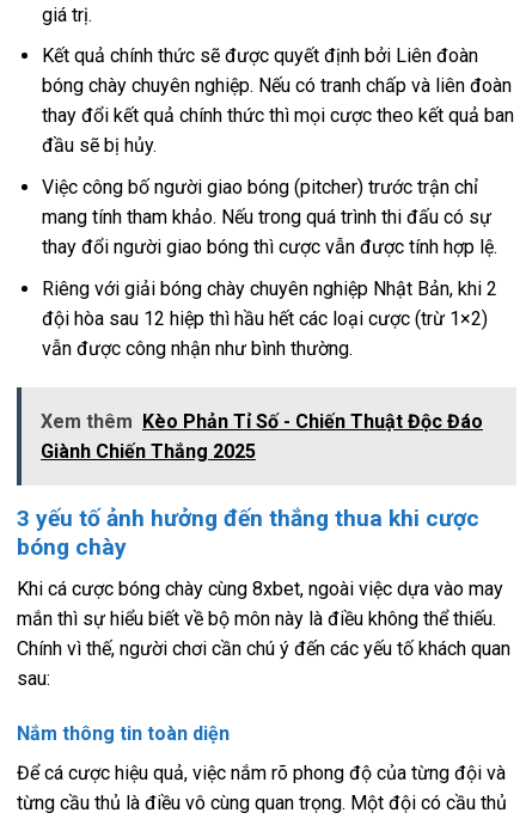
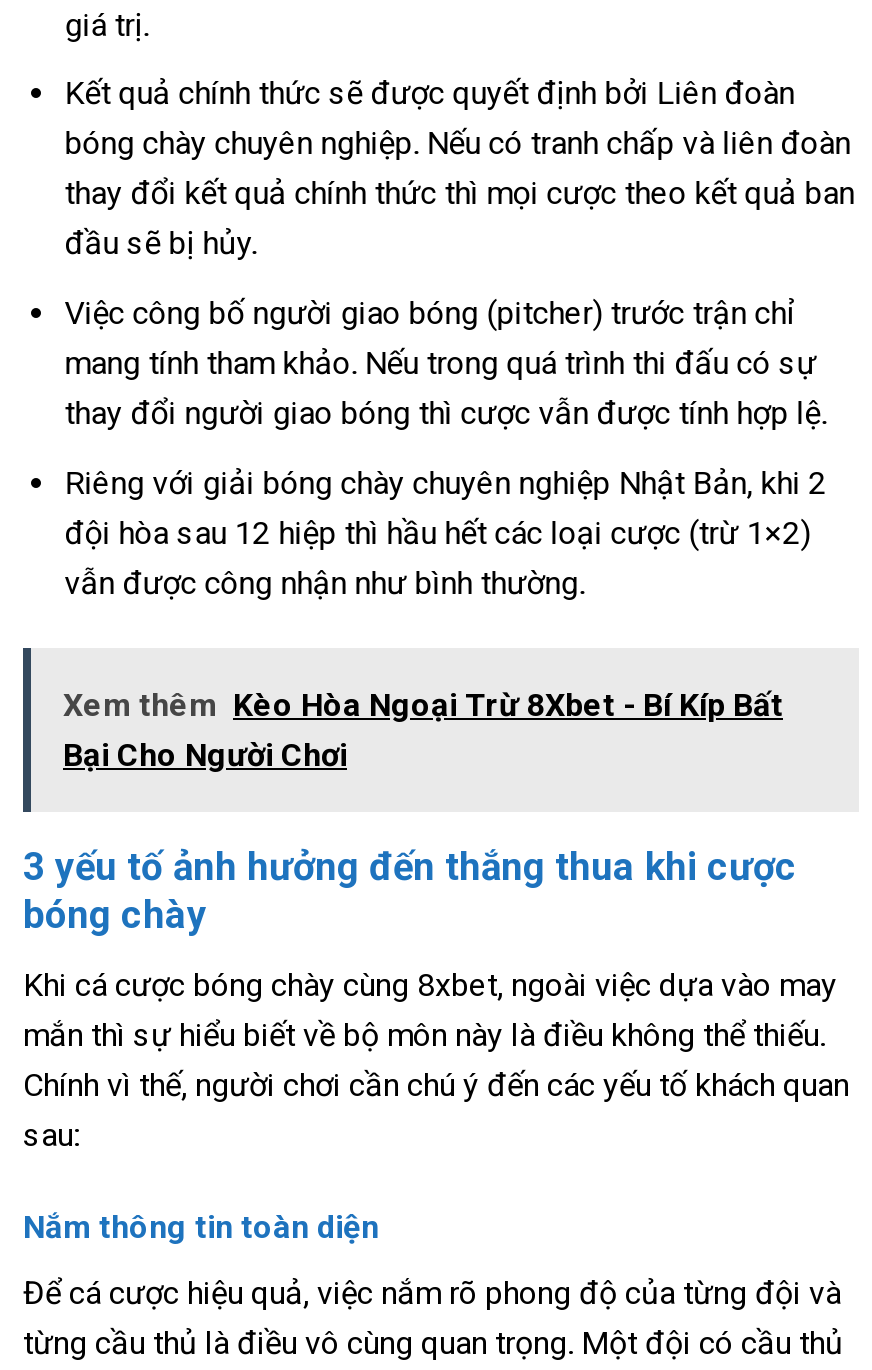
- Xem thêm Kèo Phản Tỉ Số - Chiến Thuật Độc Đáo
- Giành Chiến Thắng 2025
+ Xem thêm Kèo Hòa Ngoại Trừ 8Xbet - Bí Kíp Bất
+ Bại Cho Người Chơi
